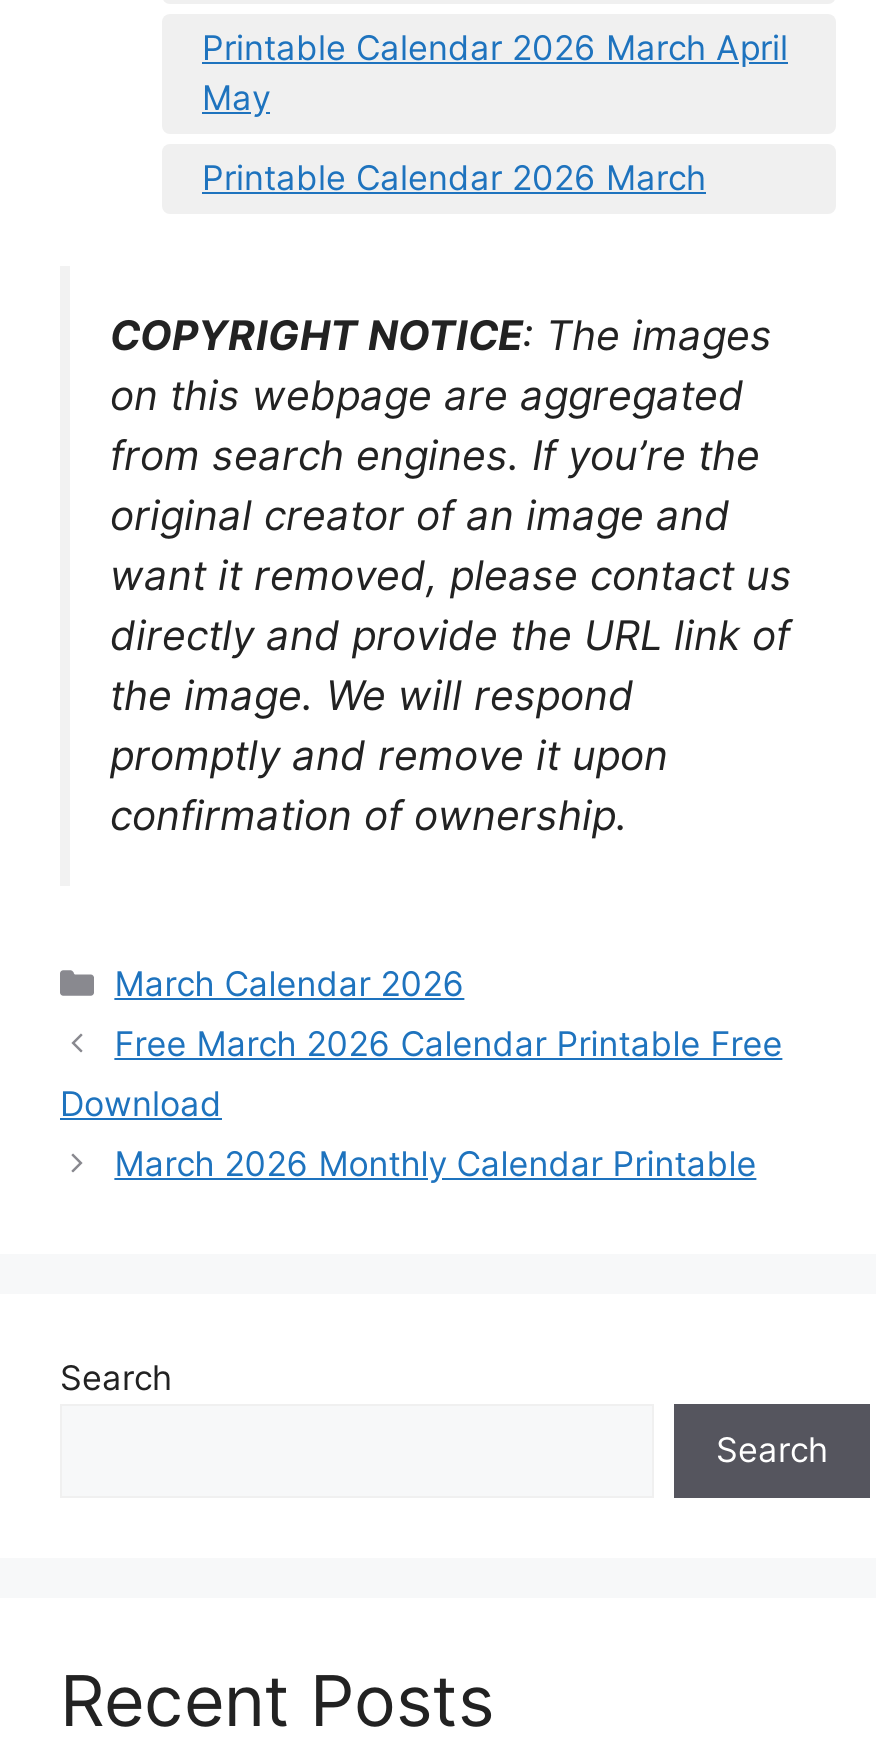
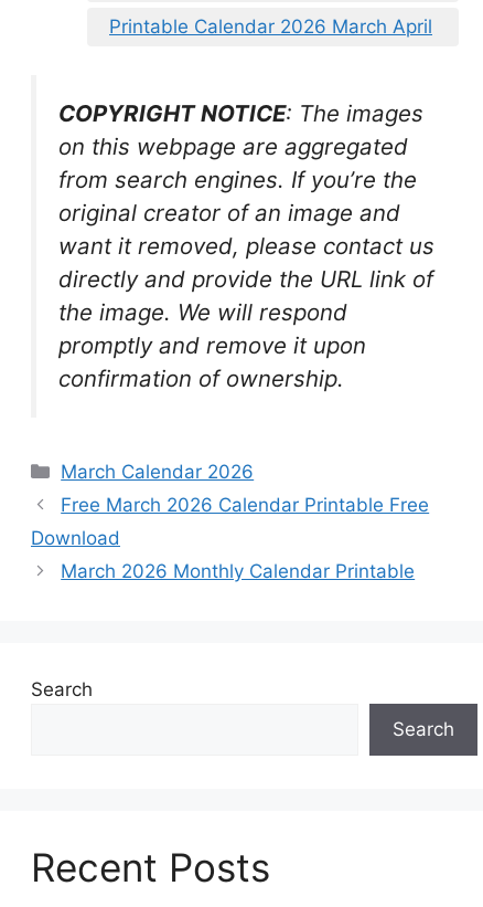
- May
- Printable Calendar 2026 March
